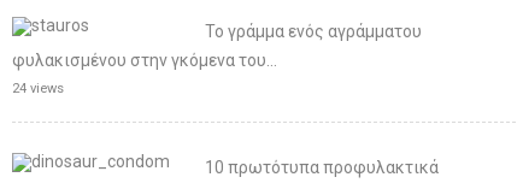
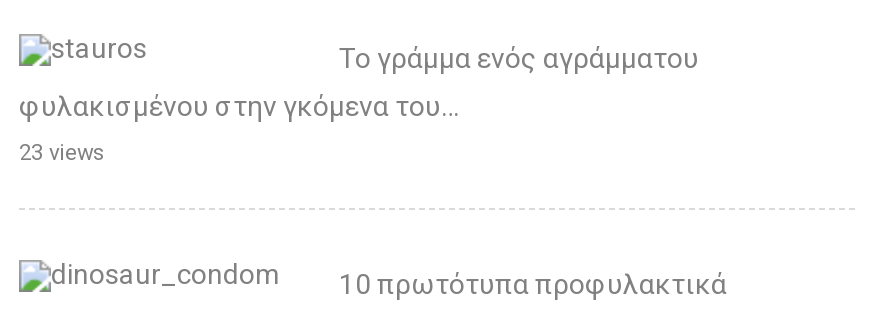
- 24 views
+ 23 views
